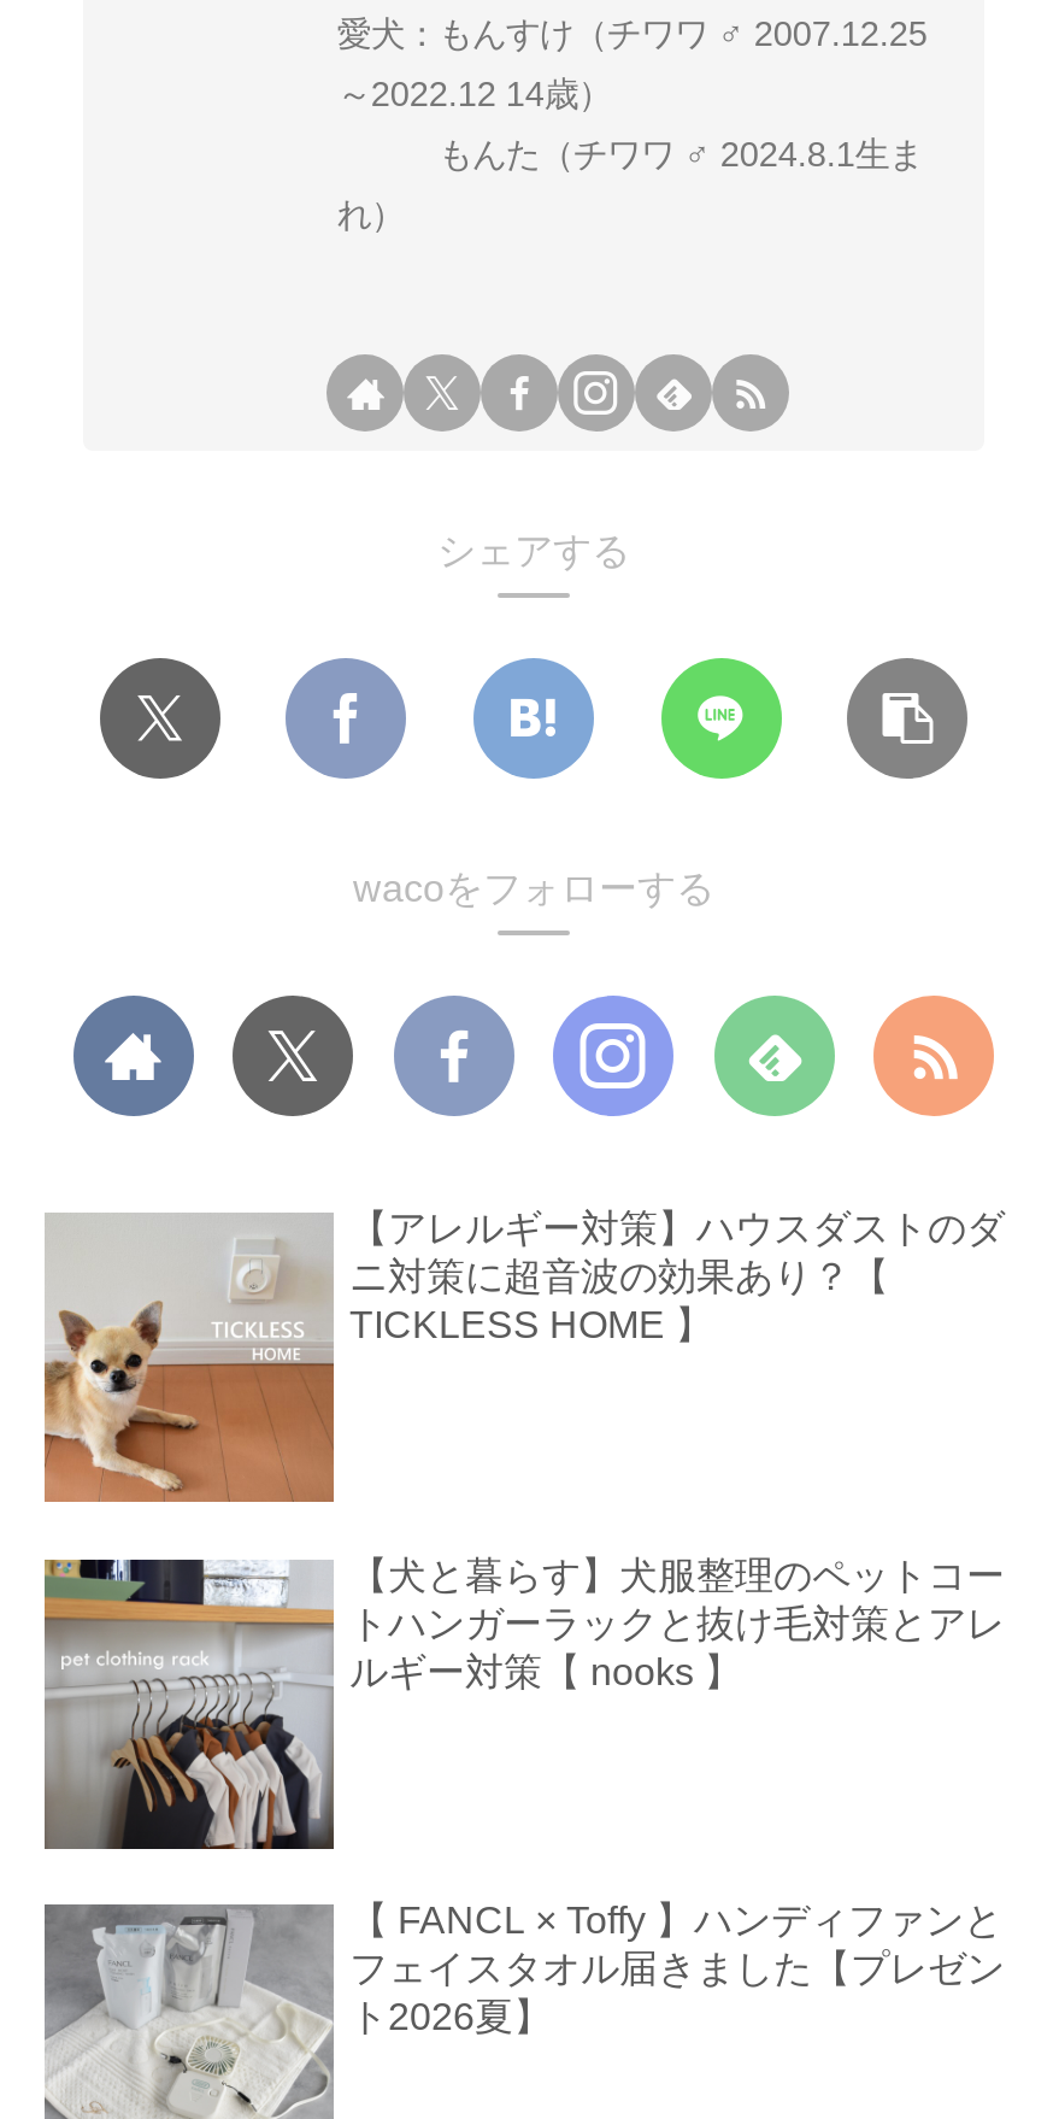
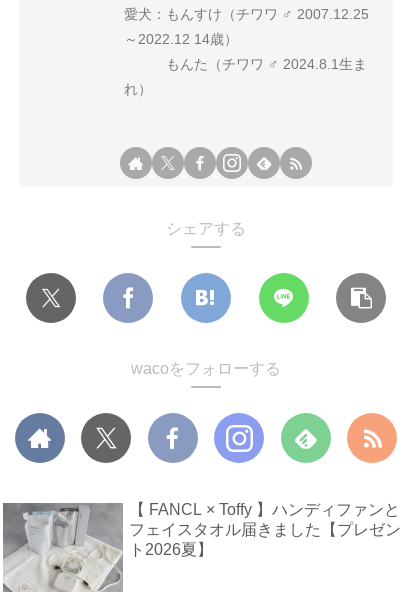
- [image]
- 【アレルギー対策】ハウスダストのダ
- ニ対策に超音波の効果あり？【
- TICKLESS HOME 】

- [image]
- 【犬と暮らす】犬服整理のペットコー
- トハンガーラックと抜け毛対策とアレ
- ルギー対策【 nooks 】
